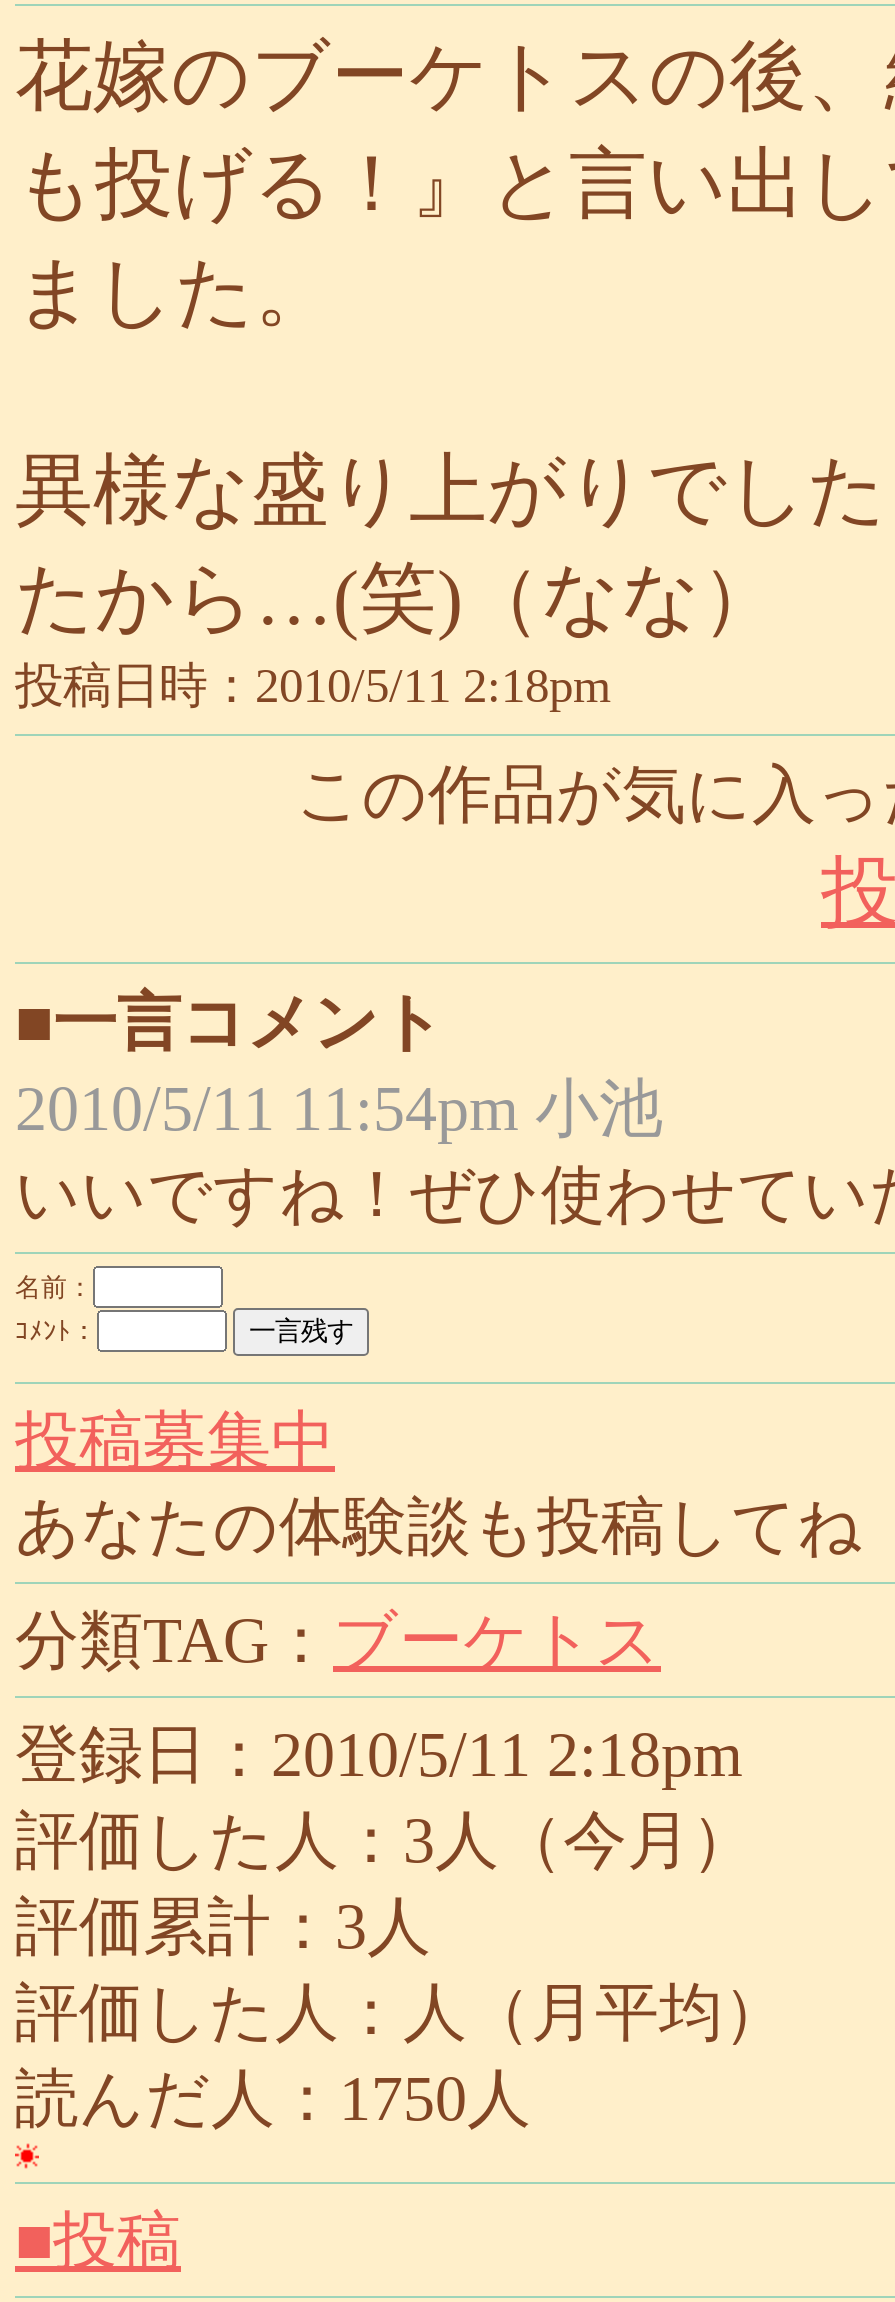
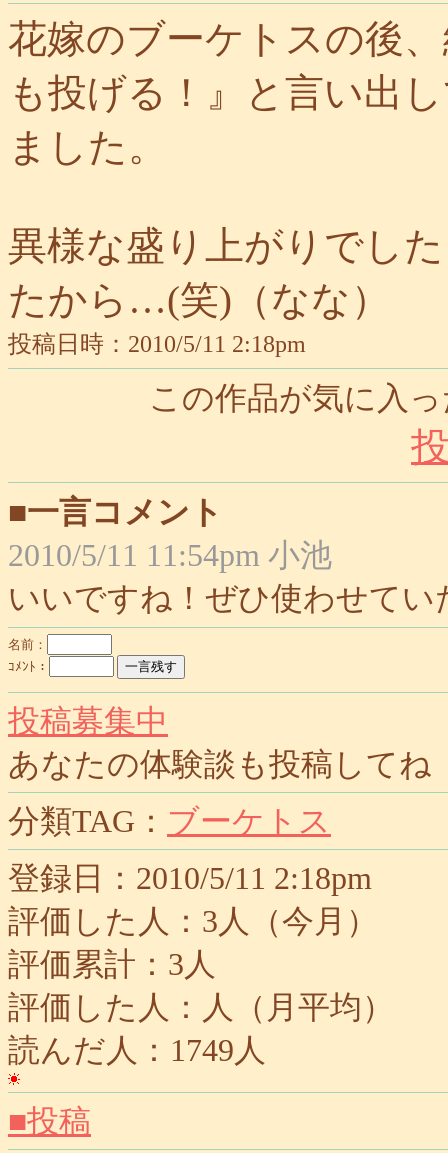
- 読んだ人：1750人
+ 読んだ人：1749人
